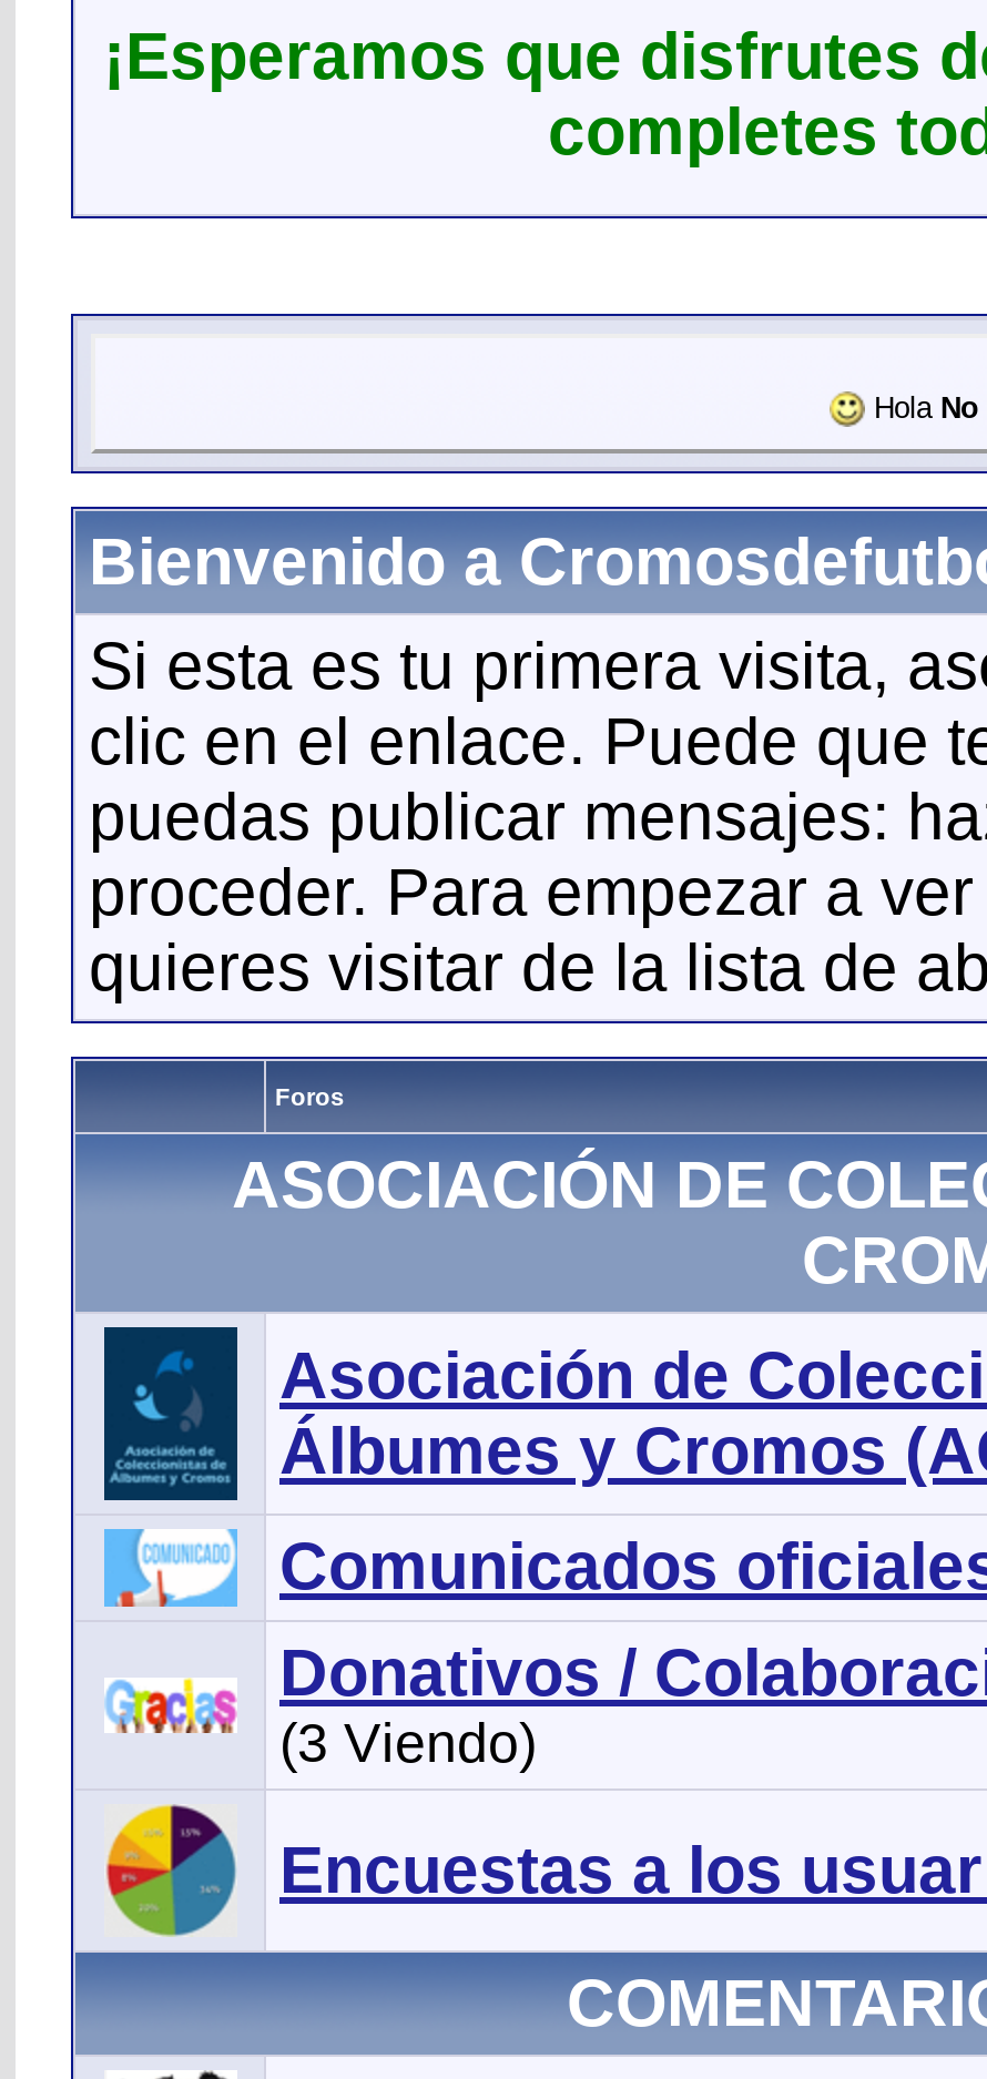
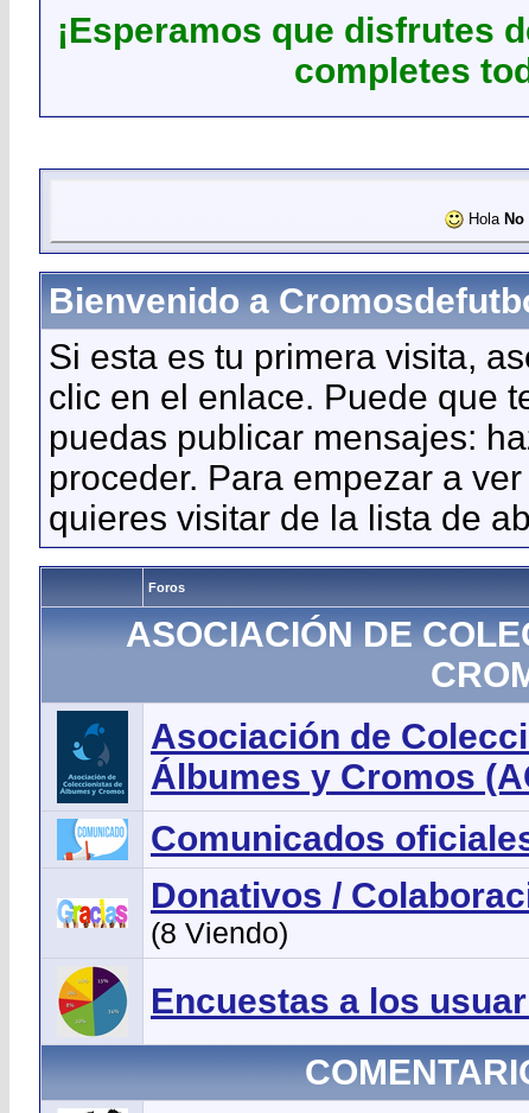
- (3 Viendo)
+ (8 Viendo)
